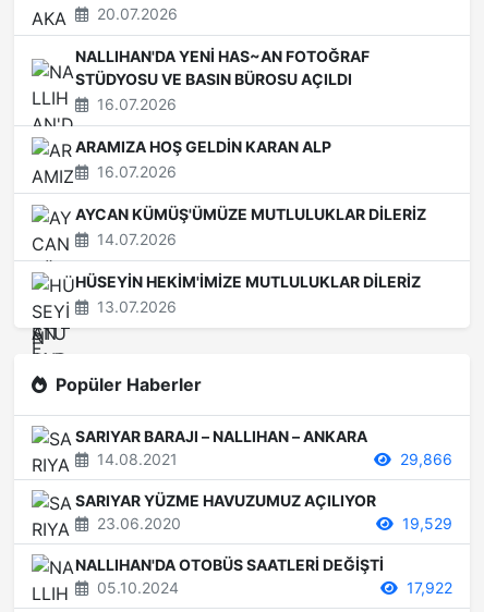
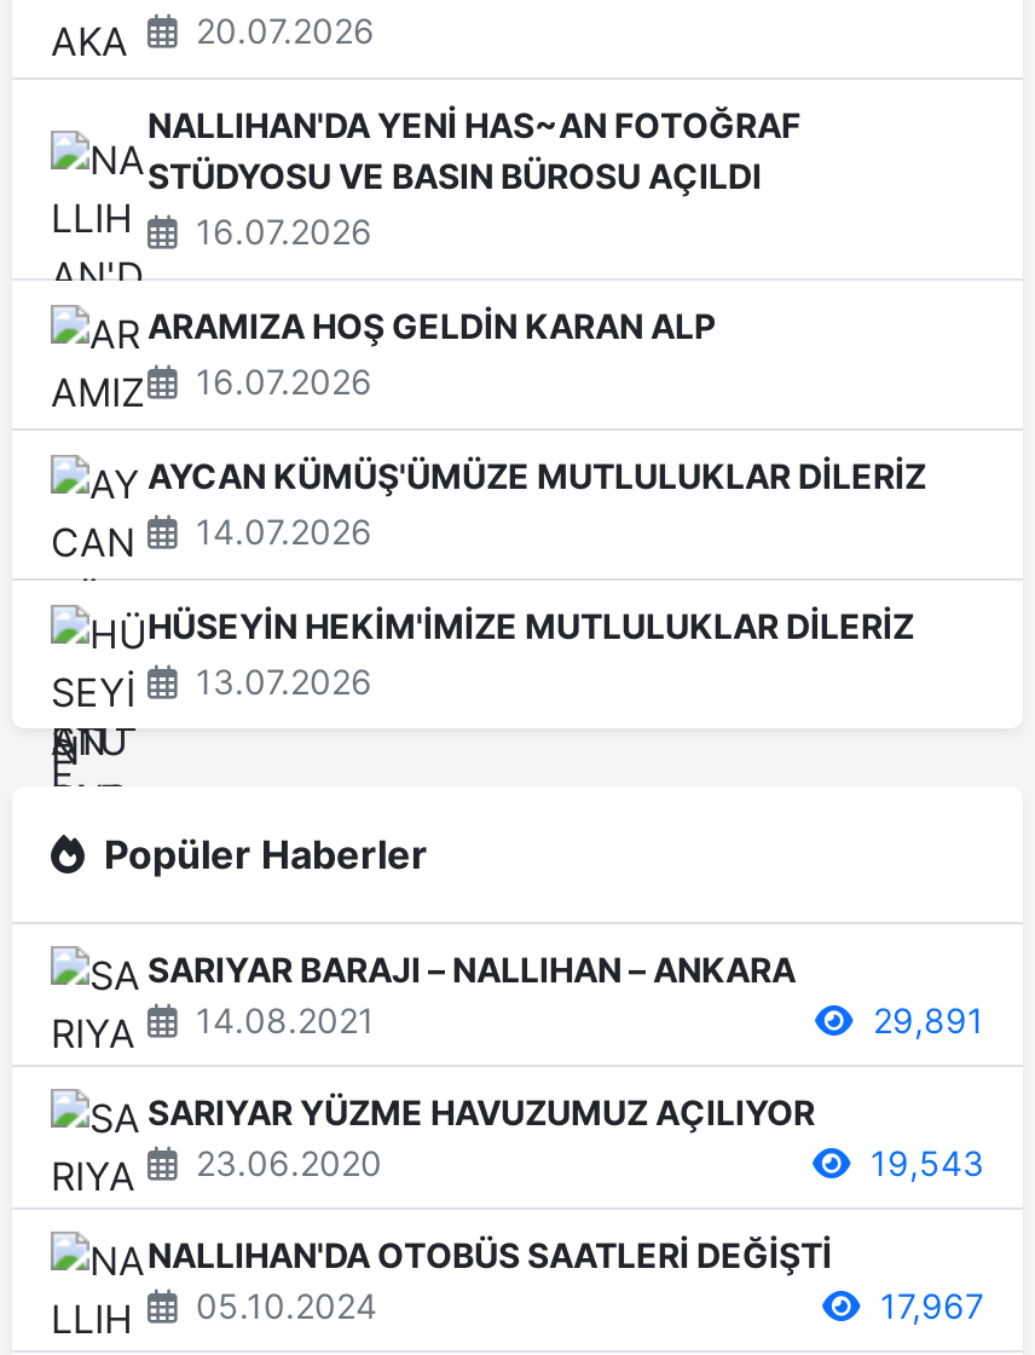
- 29,866
+ 29,891

- 19,529
+ 19,543

- 17,922
+ 17,967
